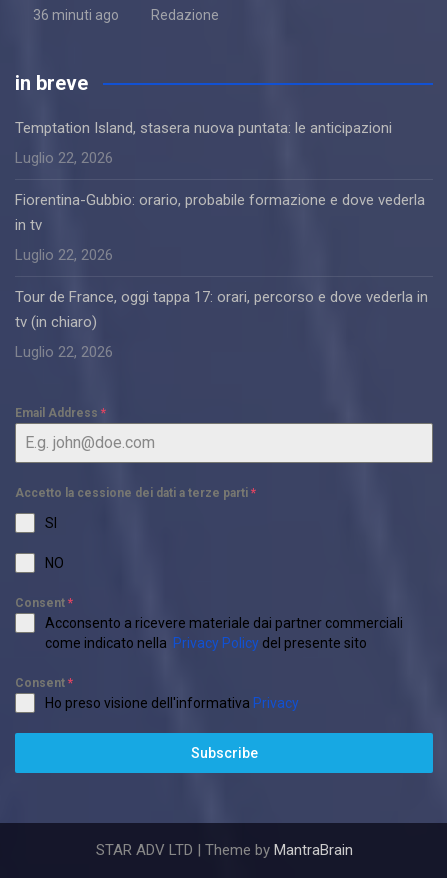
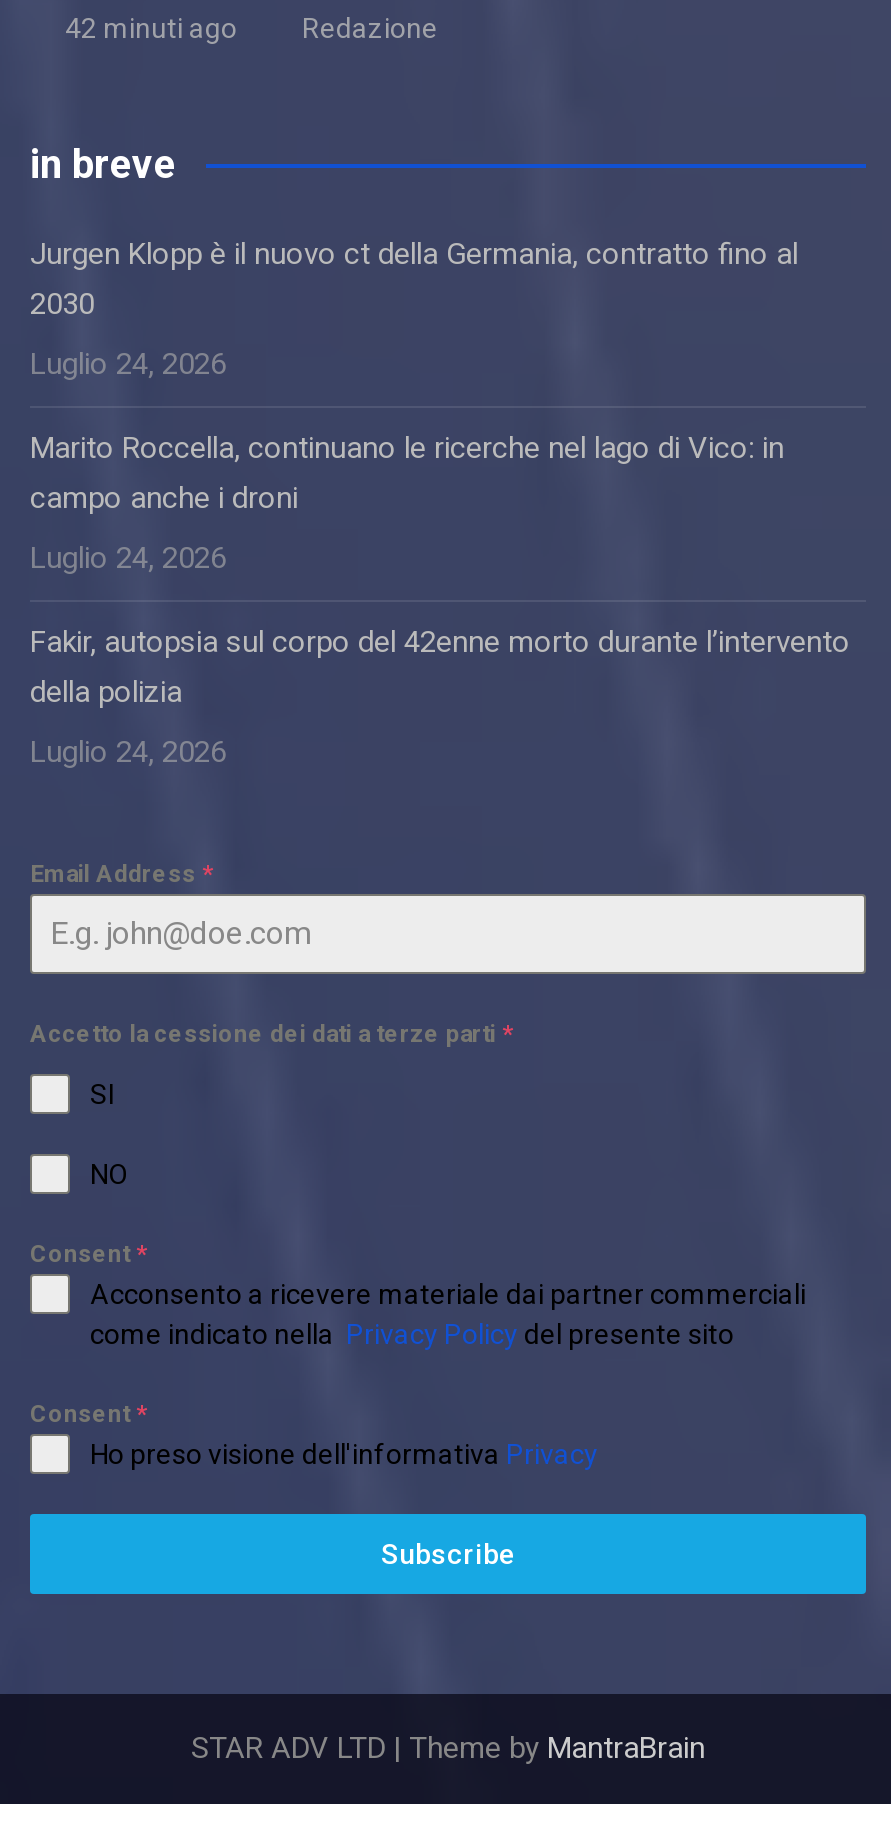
- 36 minuti ago
+ 42 minuti ago

- Temptation Island, stasera nuova puntata: le anticipazioni
+ Jurgen Klopp è il nuovo ct della Germania, contratto fino al
+ 2030

- Luglio 22, 2026
+ Luglio 24, 2026

- Fiorentina-Gubbio: orario, probabile formazione e dove vederla
- in tv
+ Marito Roccella, continuano le ricerche nel lago di Vico: in
+ campo anche i droni

- Luglio 22, 2026
+ Luglio 24, 2026

- Tour de France, oggi tappa 17: orari, percorso e dove vederla in
- tv (in chiaro)
+ Fakir, autopsia sul corpo del 42enne morto durante l’intervento
+ della polizia

- Luglio 22, 2026
+ Luglio 24, 2026
